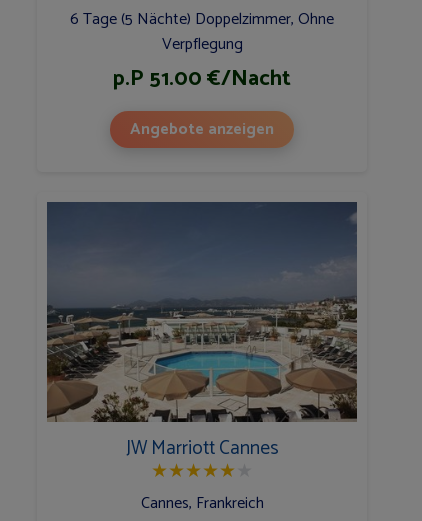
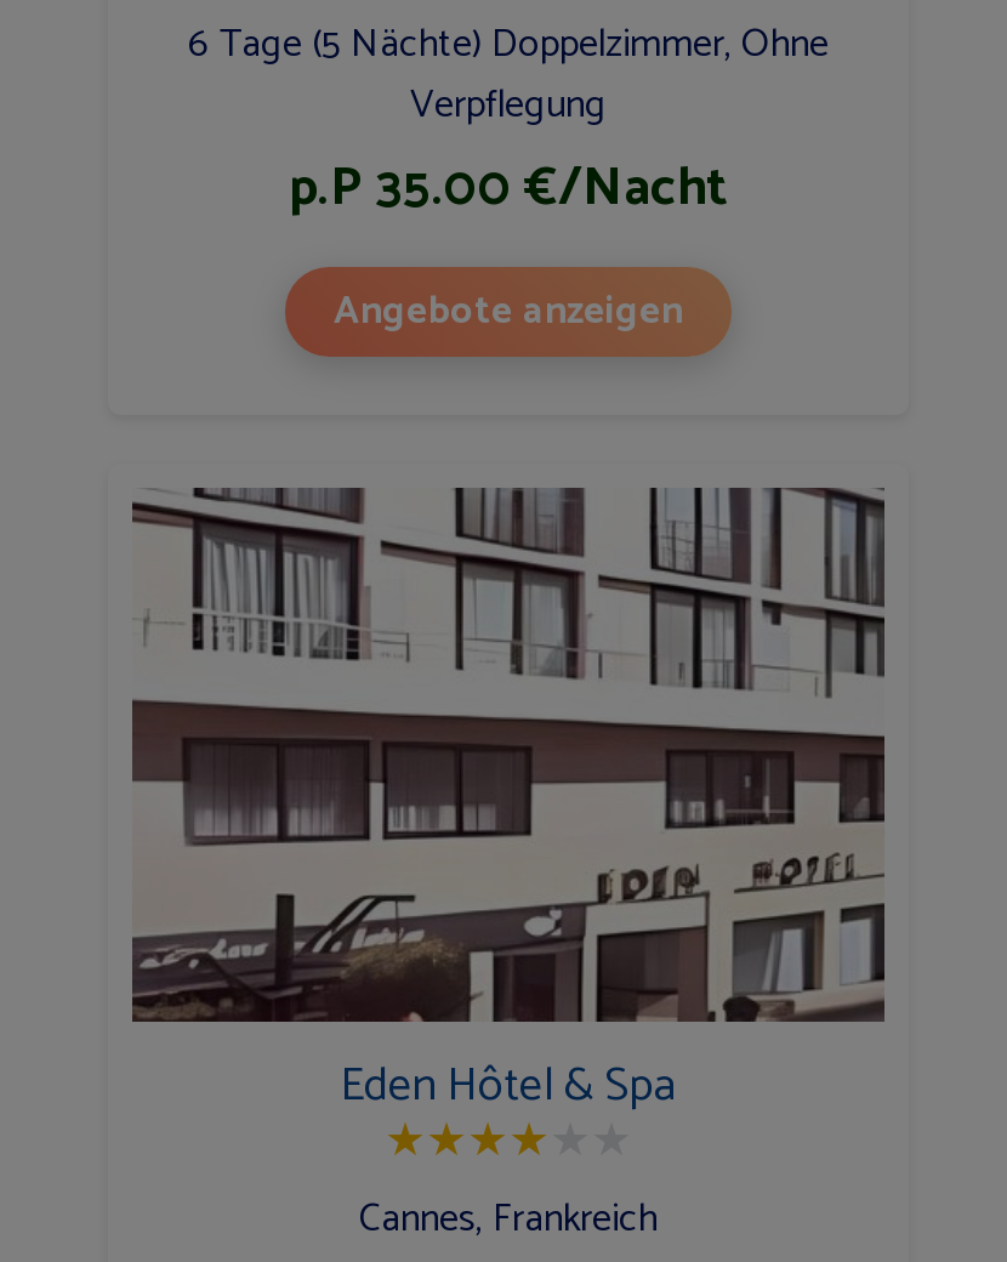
- p.P 51.00 €/Nacht
+ p.P 35.00 €/Nacht

- [image]
- JW Marriott Cannes
+ [image]
+ Eden Hôtel & Spa
